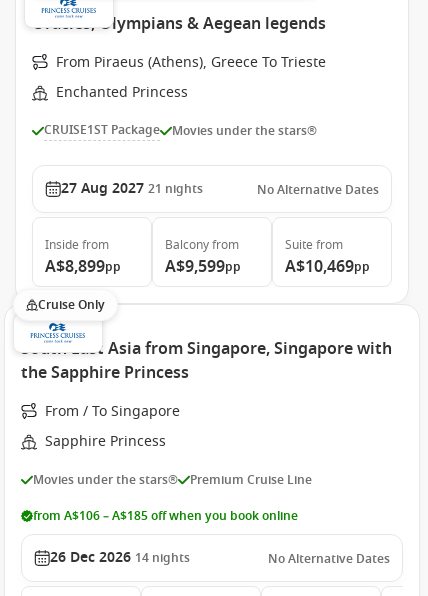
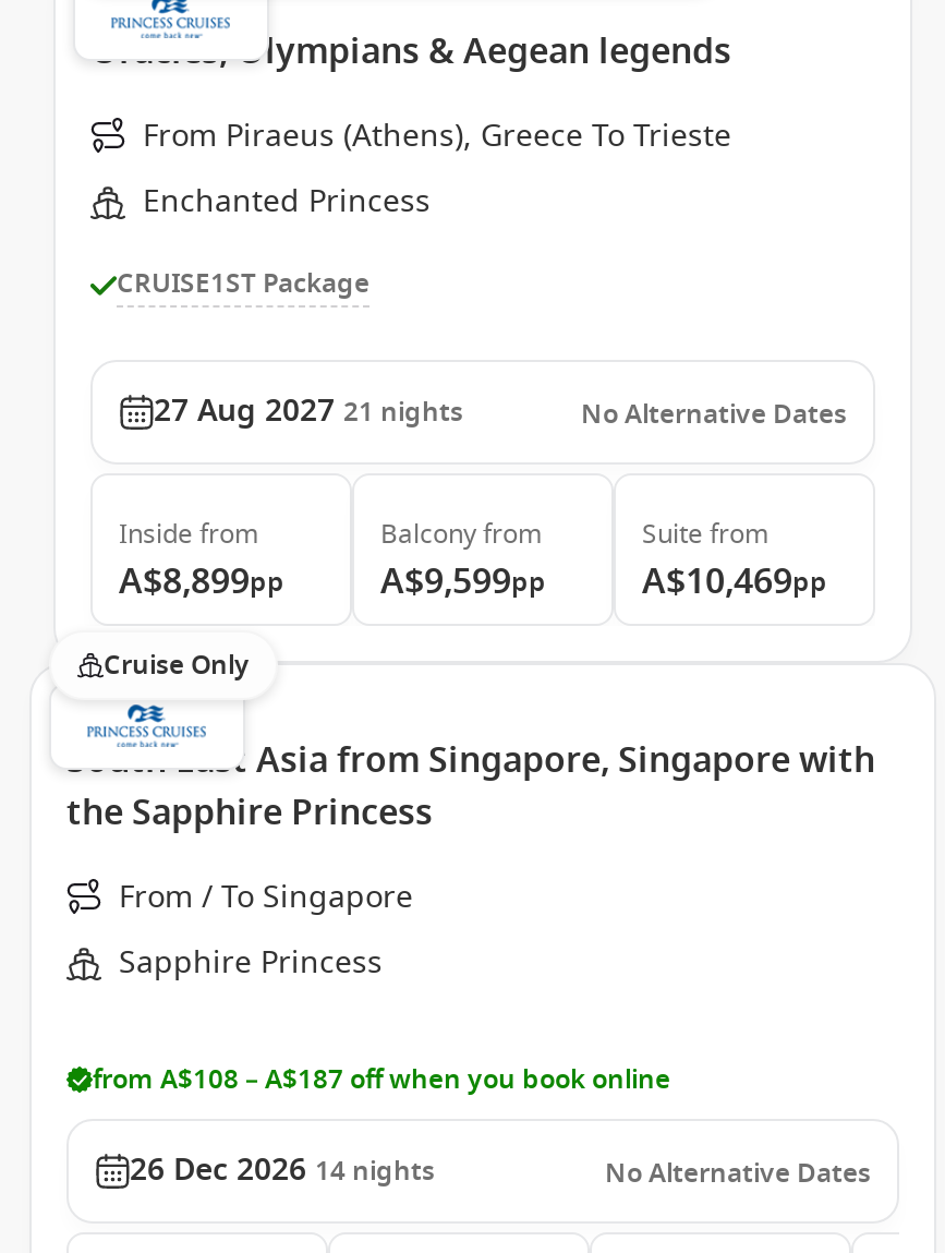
- Movies under the stars®

- Movies under the stars®
- Premium Cruise Line
- from A$106 – A$185 off when you book online
+ from A$108 – A$187 off when you book online
